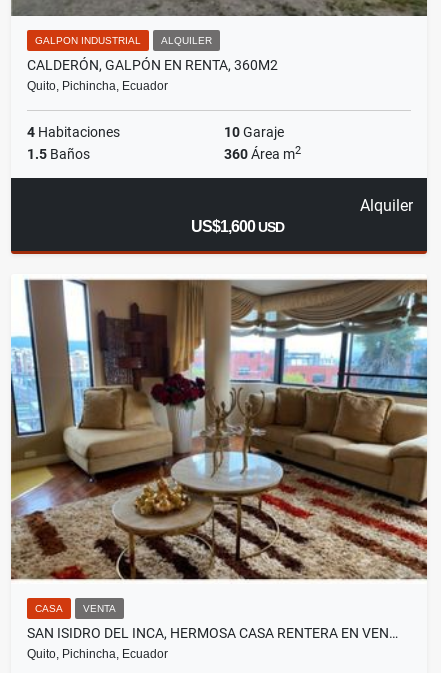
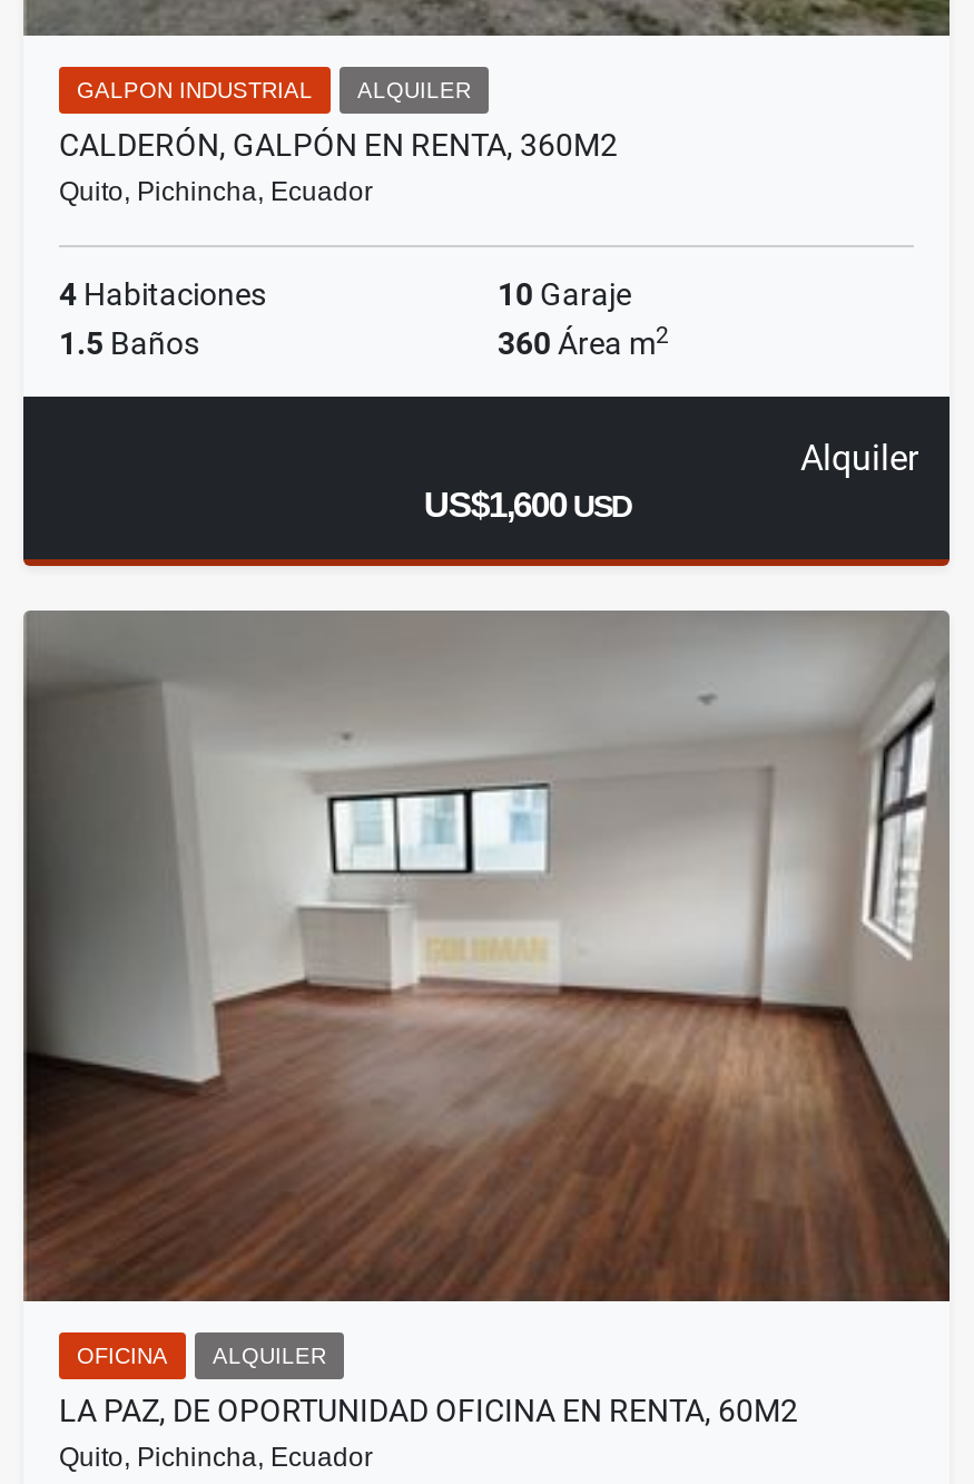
- [image]
- CASA
- VENTA
+ [image]
+ OFICINA
+ ALQUILER

- SAN ISIDRO DEL INCA, HERMOSA CASA RENTERA EN VEN…
+ LA PAZ, DE OPORTUNIDAD OFICINA EN RENTA, 60M2
